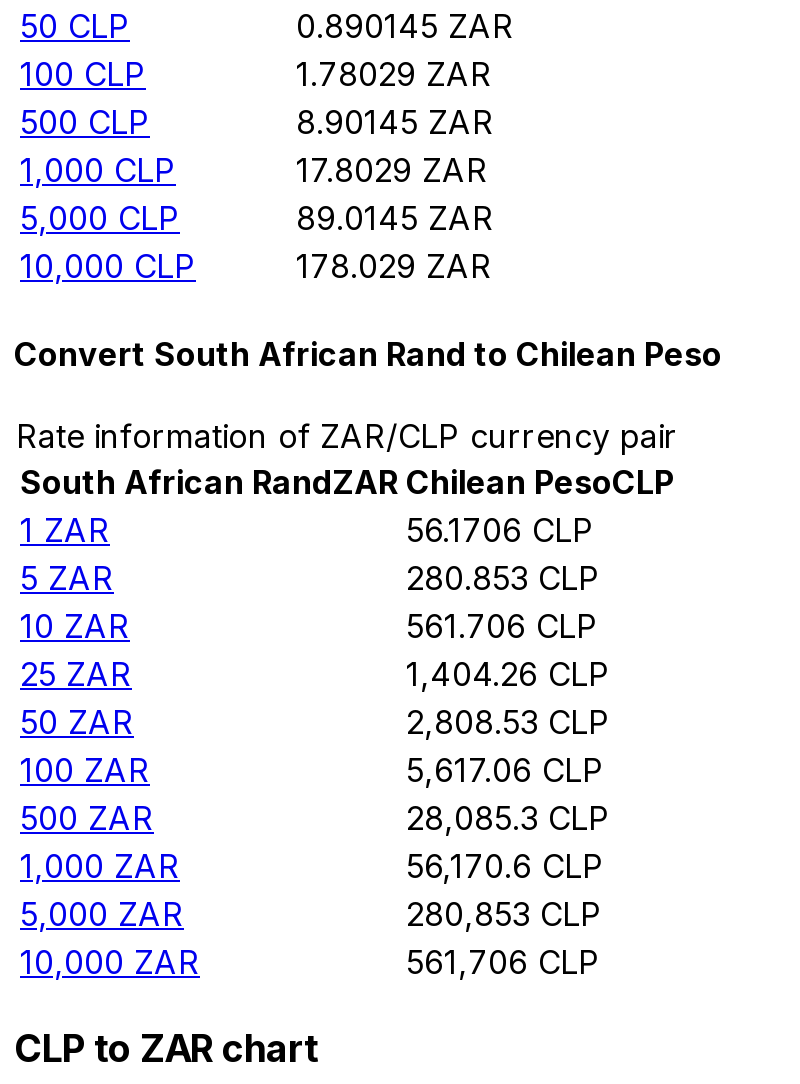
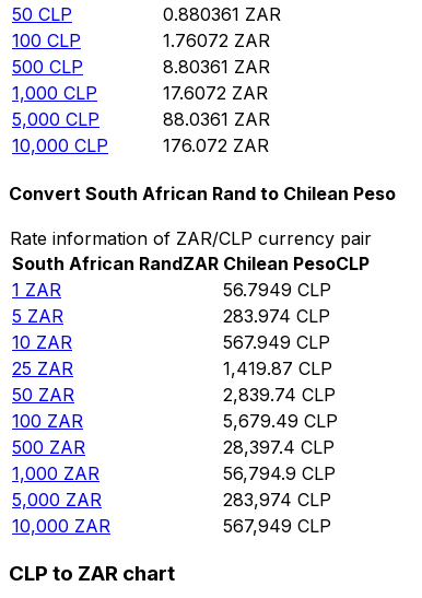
- 0.890145 ZAR
+ 0.880361 ZAR

- 1.78029 ZAR
+ 1.76072 ZAR

- 8.90145 ZAR
+ 8.80361 ZAR

- 17.8029 ZAR
+ 17.6072 ZAR

- 89.0145 ZAR
+ 88.0361 ZAR

- 178.029 ZAR
+ 176.072 ZAR

- 56.1706 CLP
+ 56.7949 CLP

- 280.853 CLP
+ 283.974 CLP

- 561.706 CLP
+ 567.949 CLP

- 1,404.26 CLP
+ 1,419.87 CLP

- 2,808.53 CLP
+ 2,839.74 CLP

- 5,617.06 CLP
+ 5,679.49 CLP

- 28,085.3 CLP
+ 28,397.4 CLP

- 56,170.6 CLP
+ 56,794.9 CLP

- 280,853 CLP
+ 283,974 CLP

- 561,706 CLP
+ 567,949 CLP
